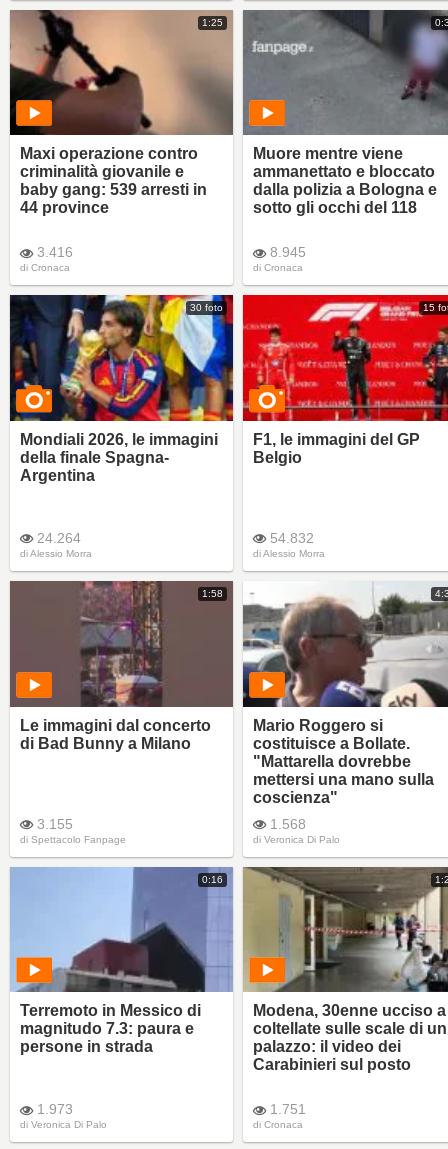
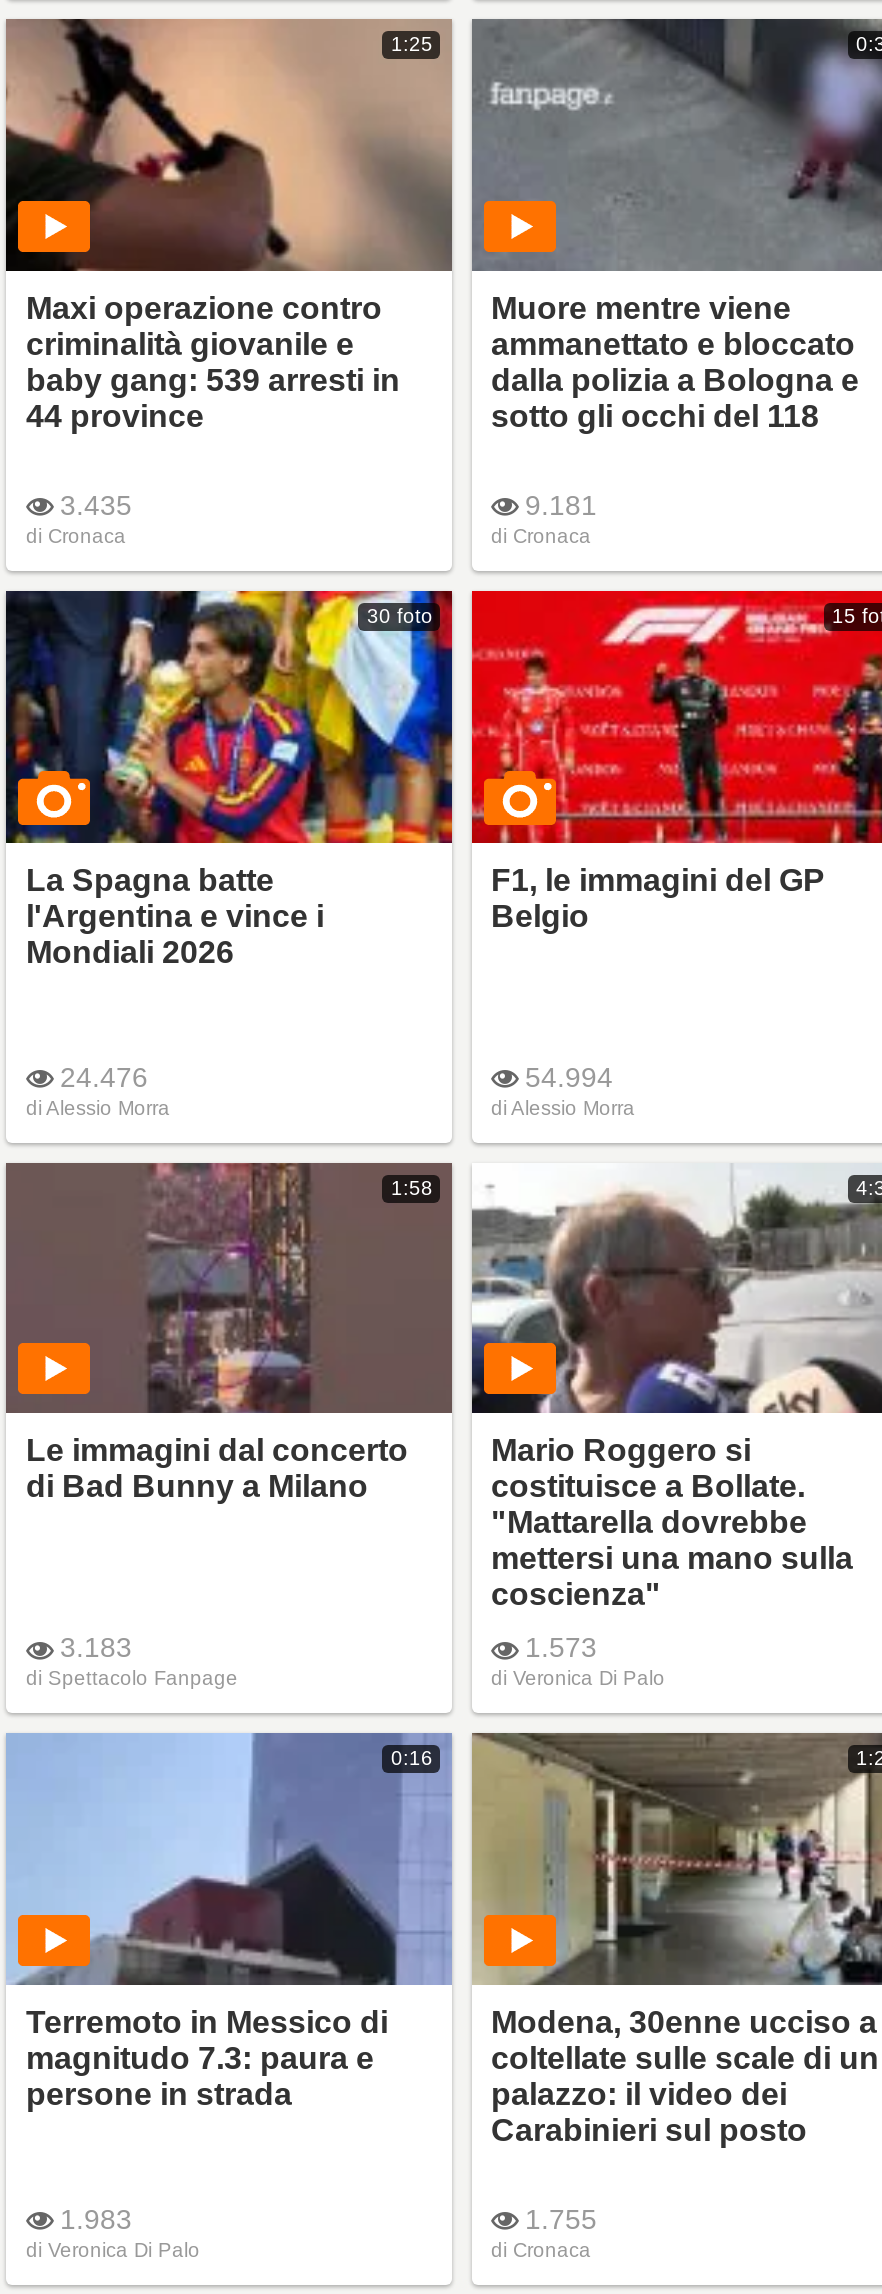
- 3.416
+ 3.435

- 8.945
+ 9.181

- Mondiali 2026, le immagini
- della finale Spagna-
- Argentina
+ La Spagna batte
+ l'Argentina e vince i
+ Mondiali 2026

- 24.264
+ 24.476

- 54.832
+ 54.994

- 3.155
+ 3.183

- 1.568
+ 1.573

- 1.973
+ 1.983

- 1.751
+ 1.755
